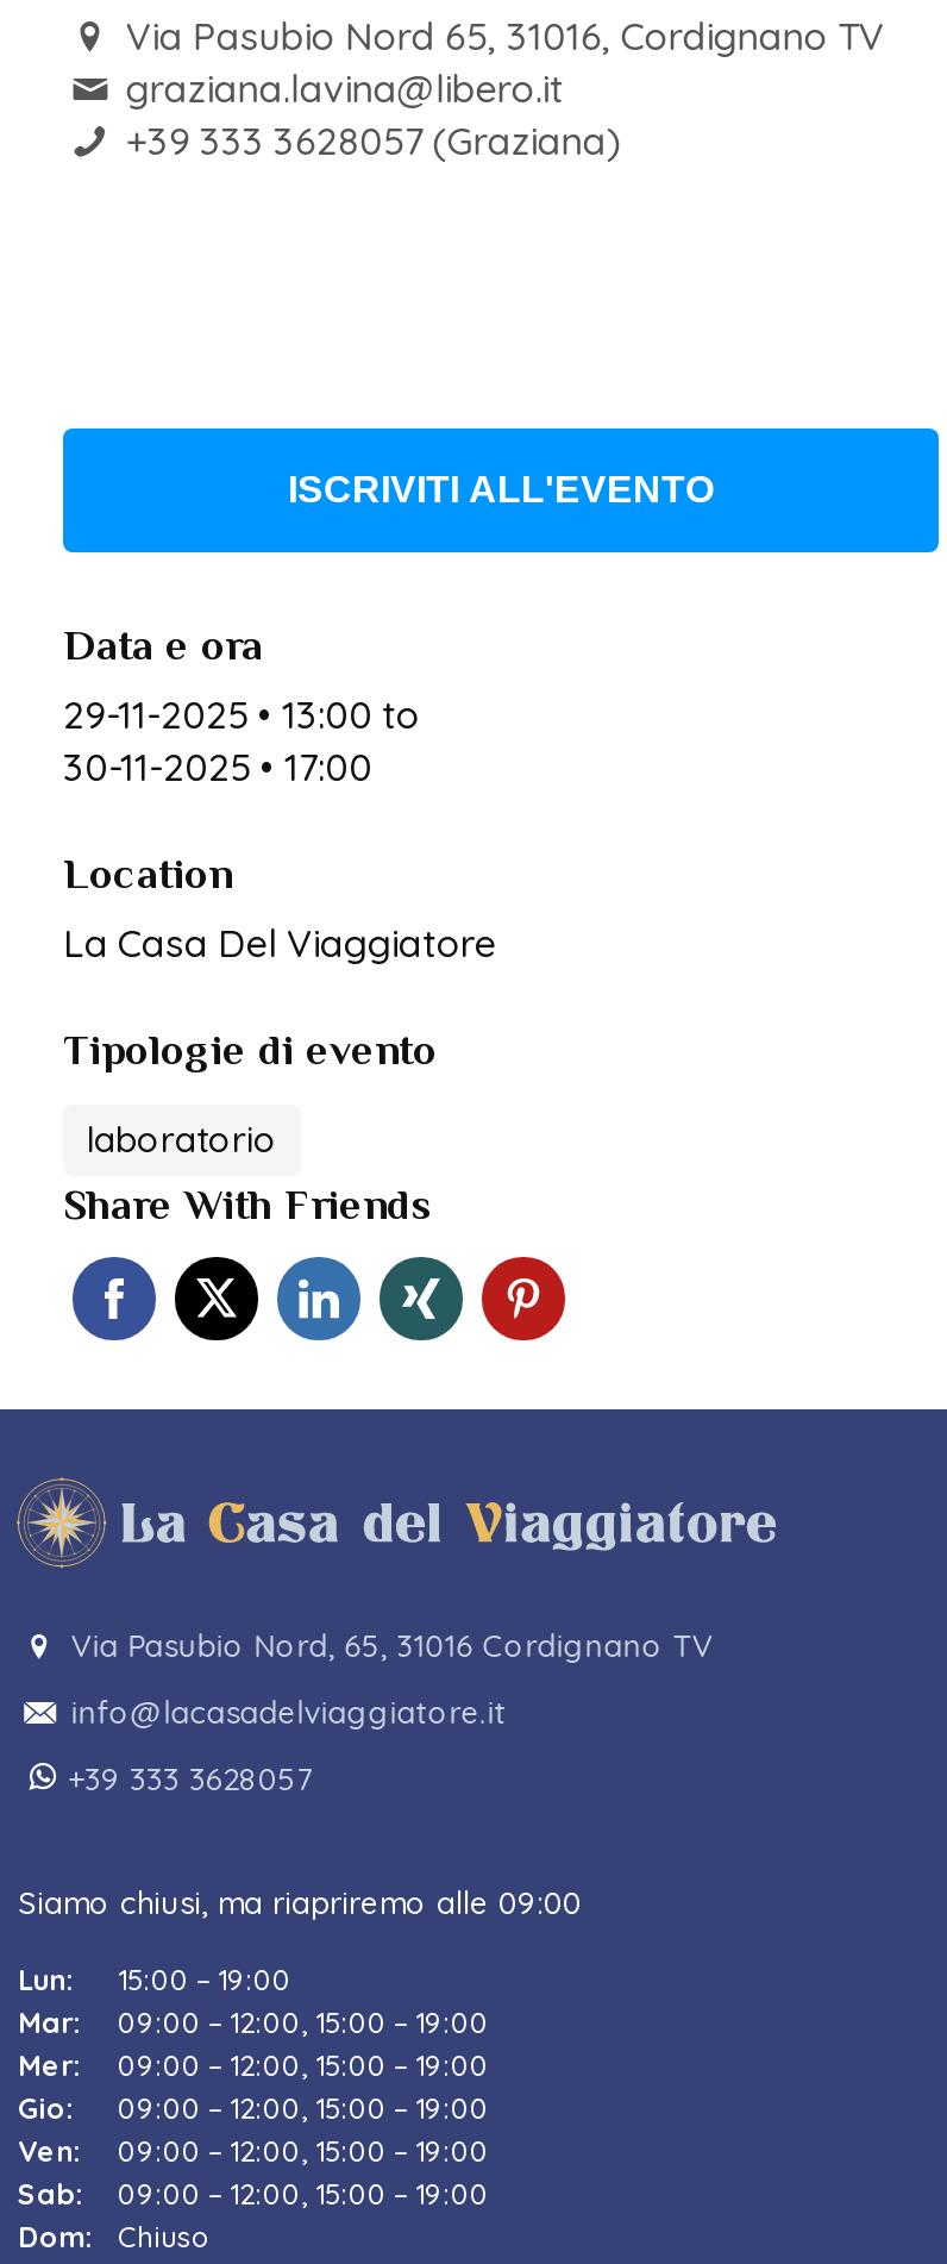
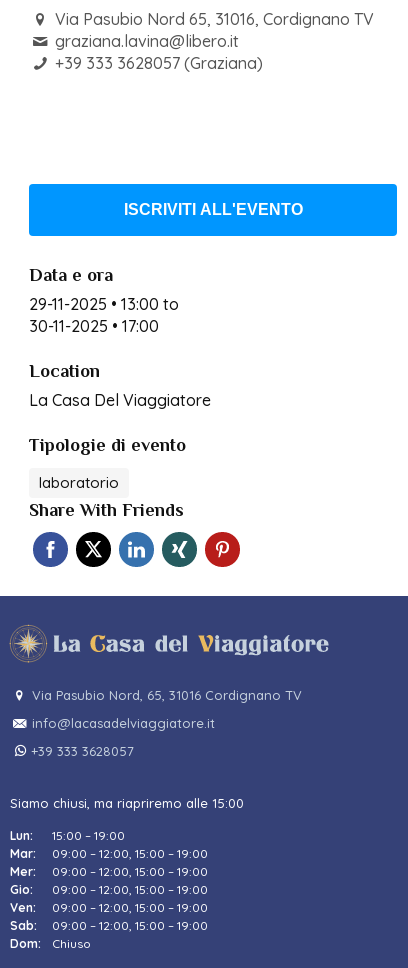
- Siamo chiusi, ma riapriremo alle 09:00
+ Siamo chiusi, ma riapriremo alle 15:00
